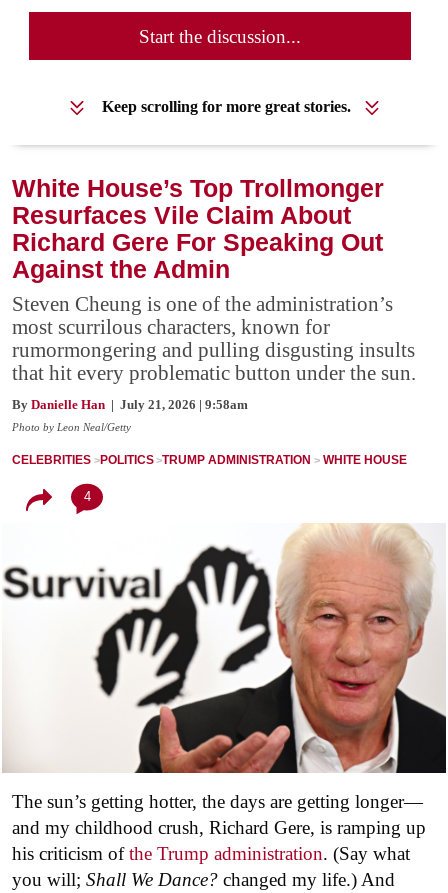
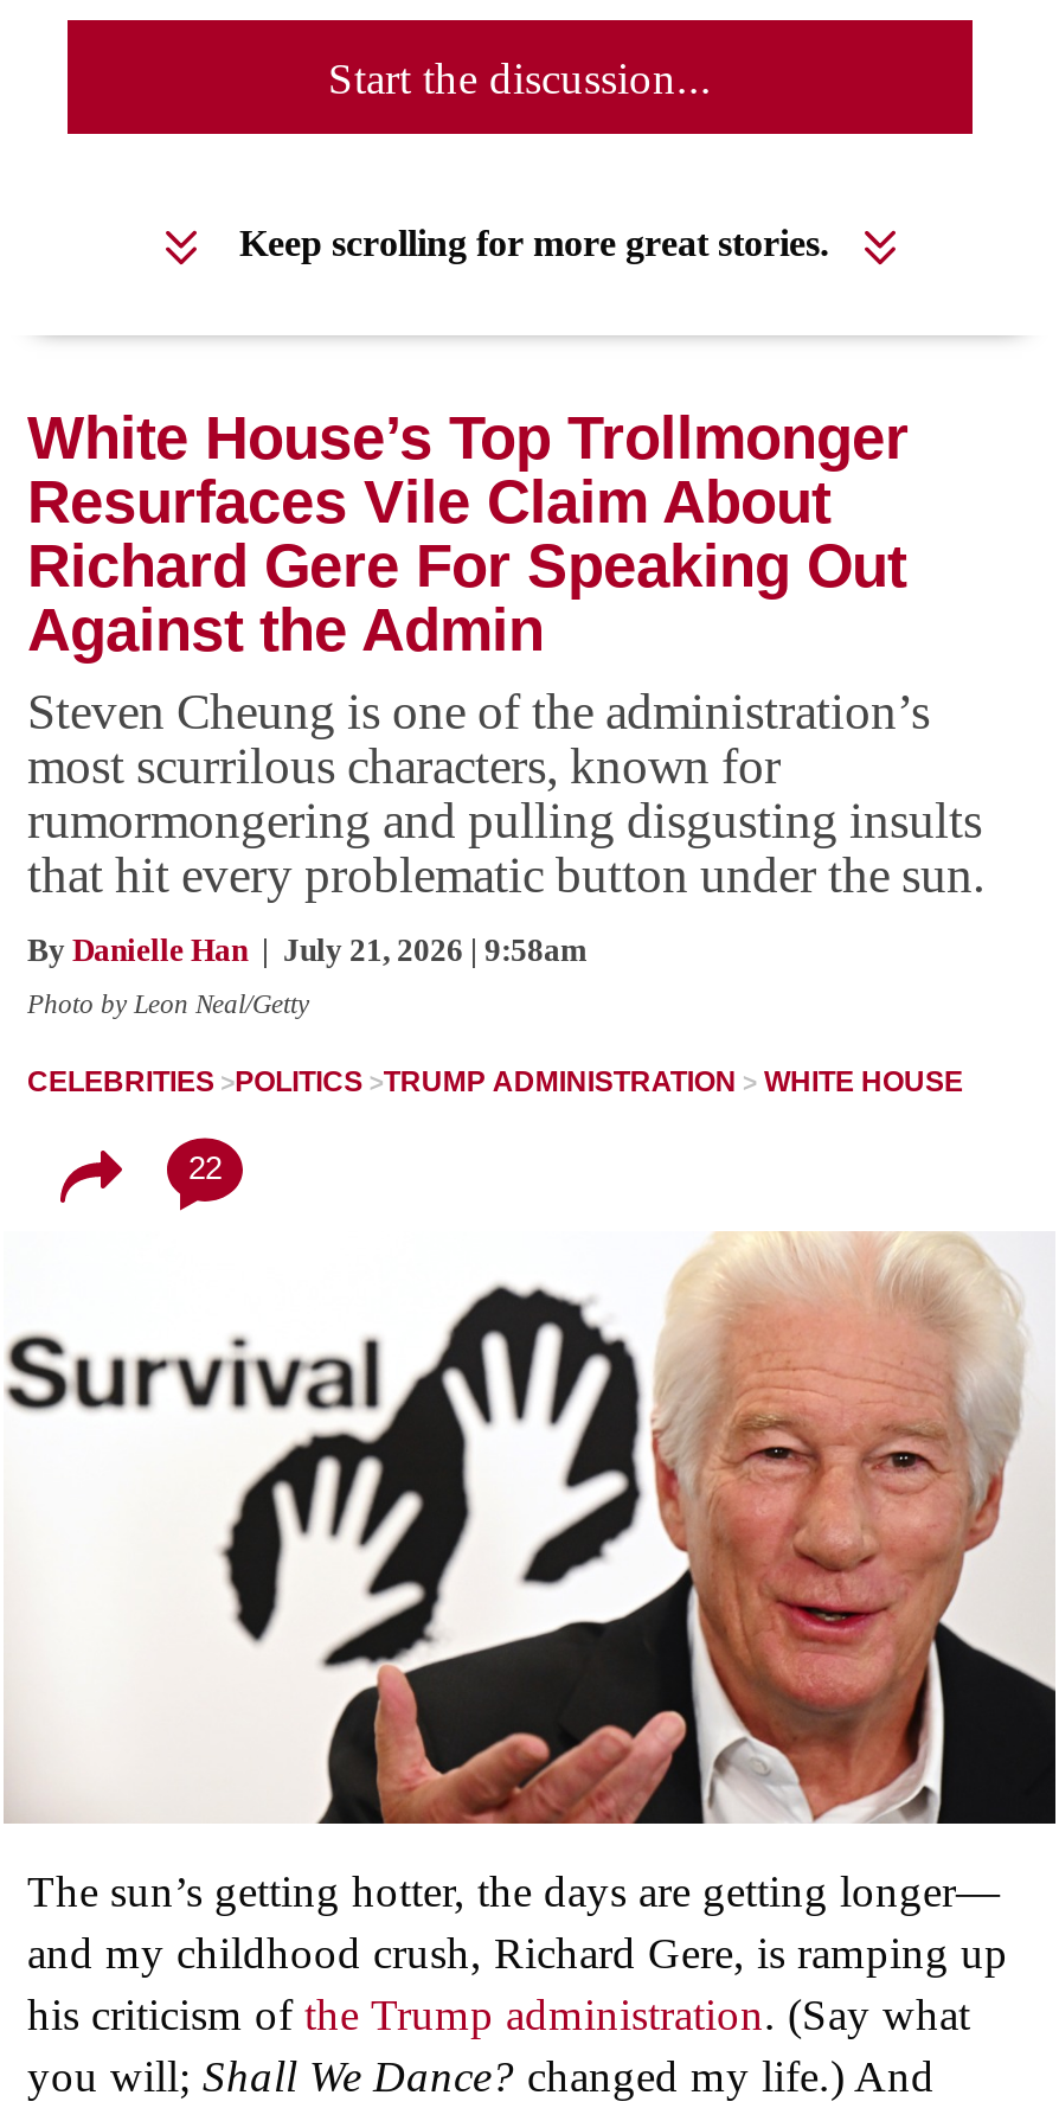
- 4
+ 22
